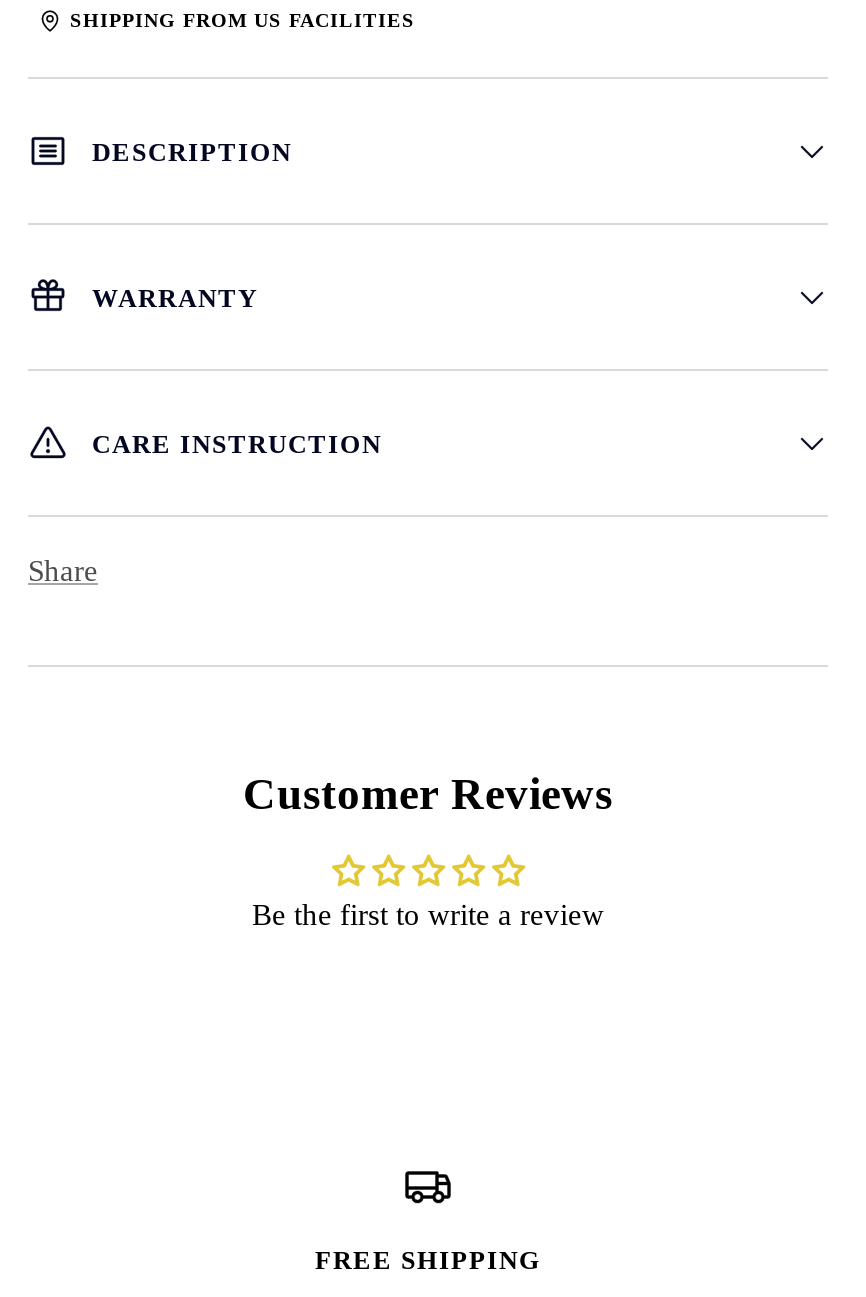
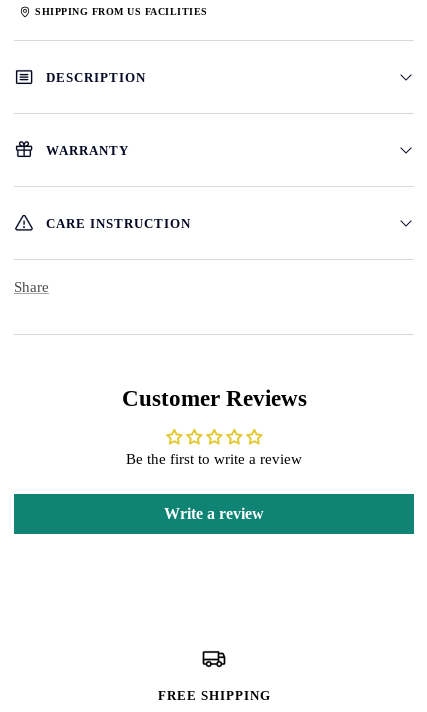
+ Write a review
